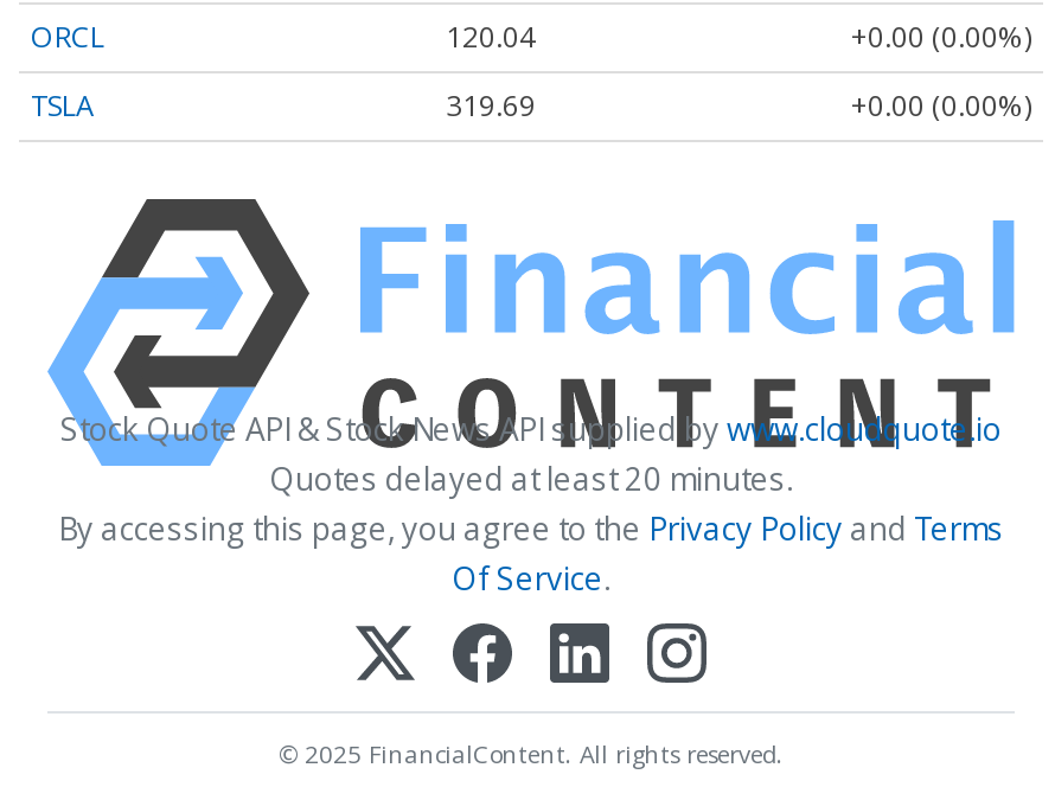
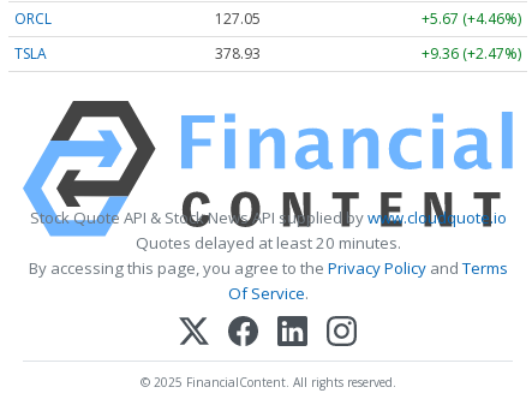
- 120.04
+ 127.05

- +0.00 (0.00%)
+ +5.67 (+4.46%)

- 319.69
+ 378.93

- +0.00 (0.00%)
+ +9.36 (+2.47%)
